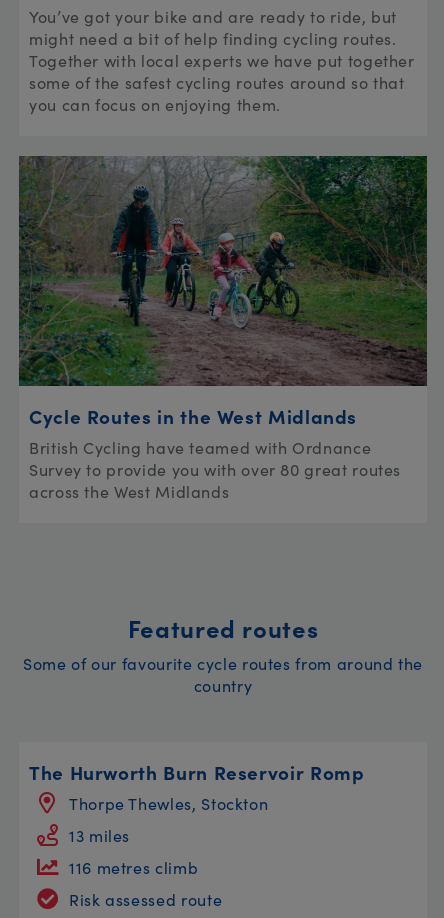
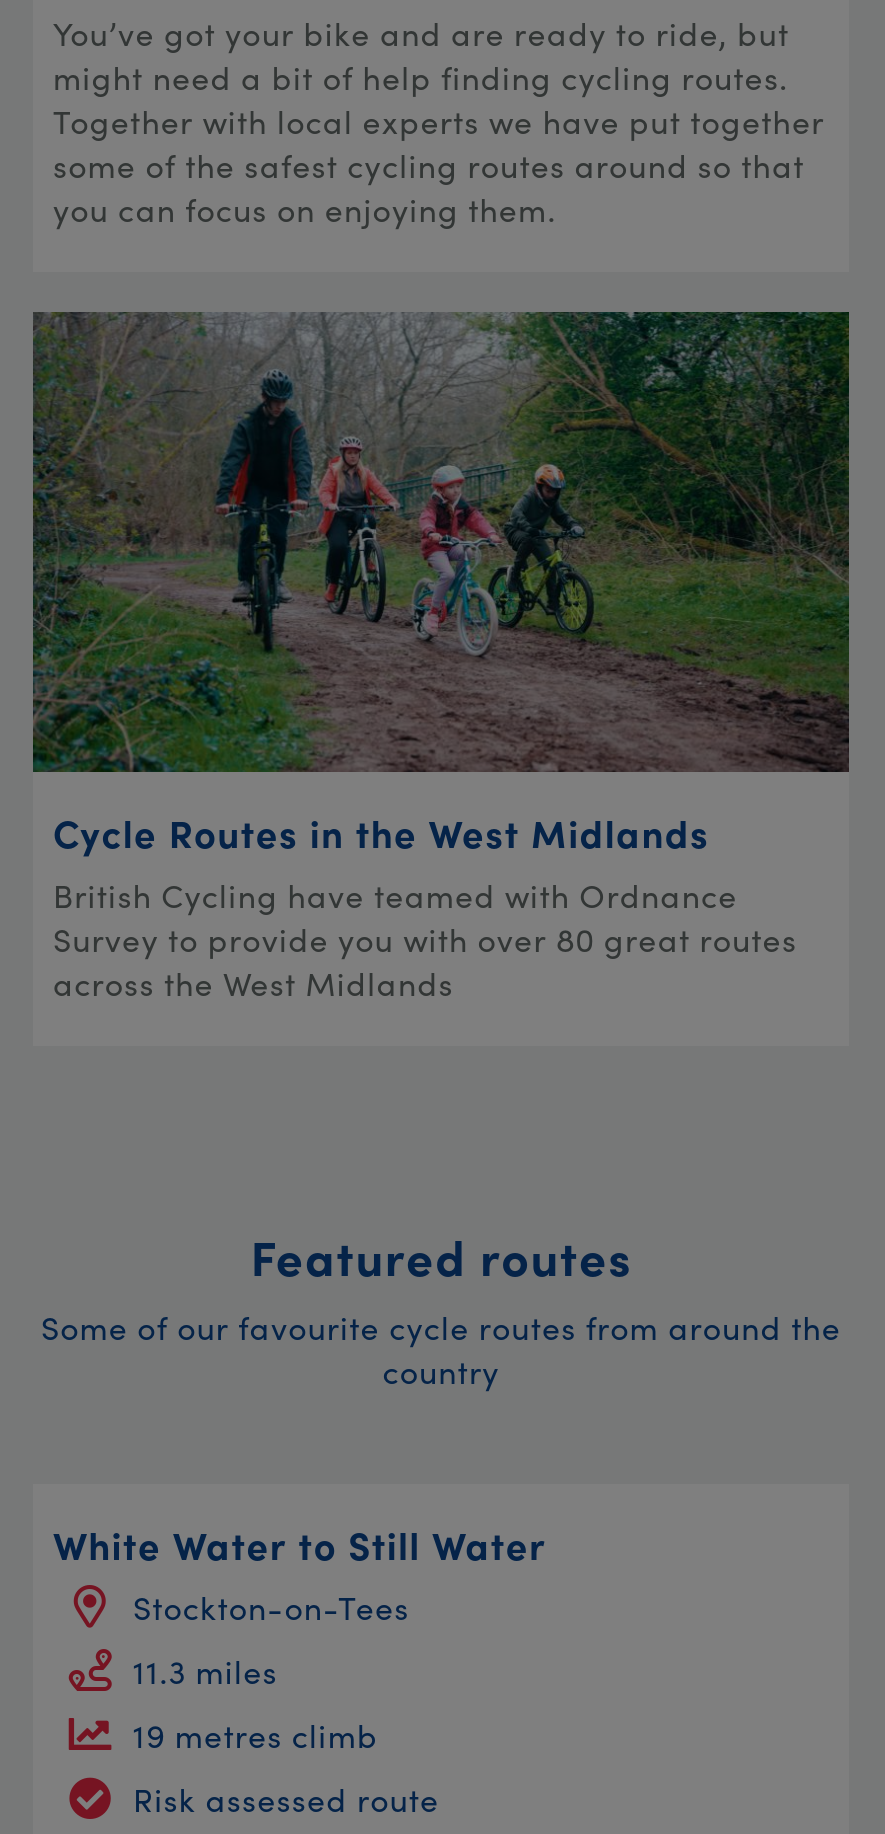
- The Hurworth Burn Reservoir Romp
- Thorpe Thewles, Stockton
+ White Water to Still Water
+ Stockton-on-Tees

- 13 miles
+ 11.3 miles

- 116 metres climb
+ 19 metres climb
